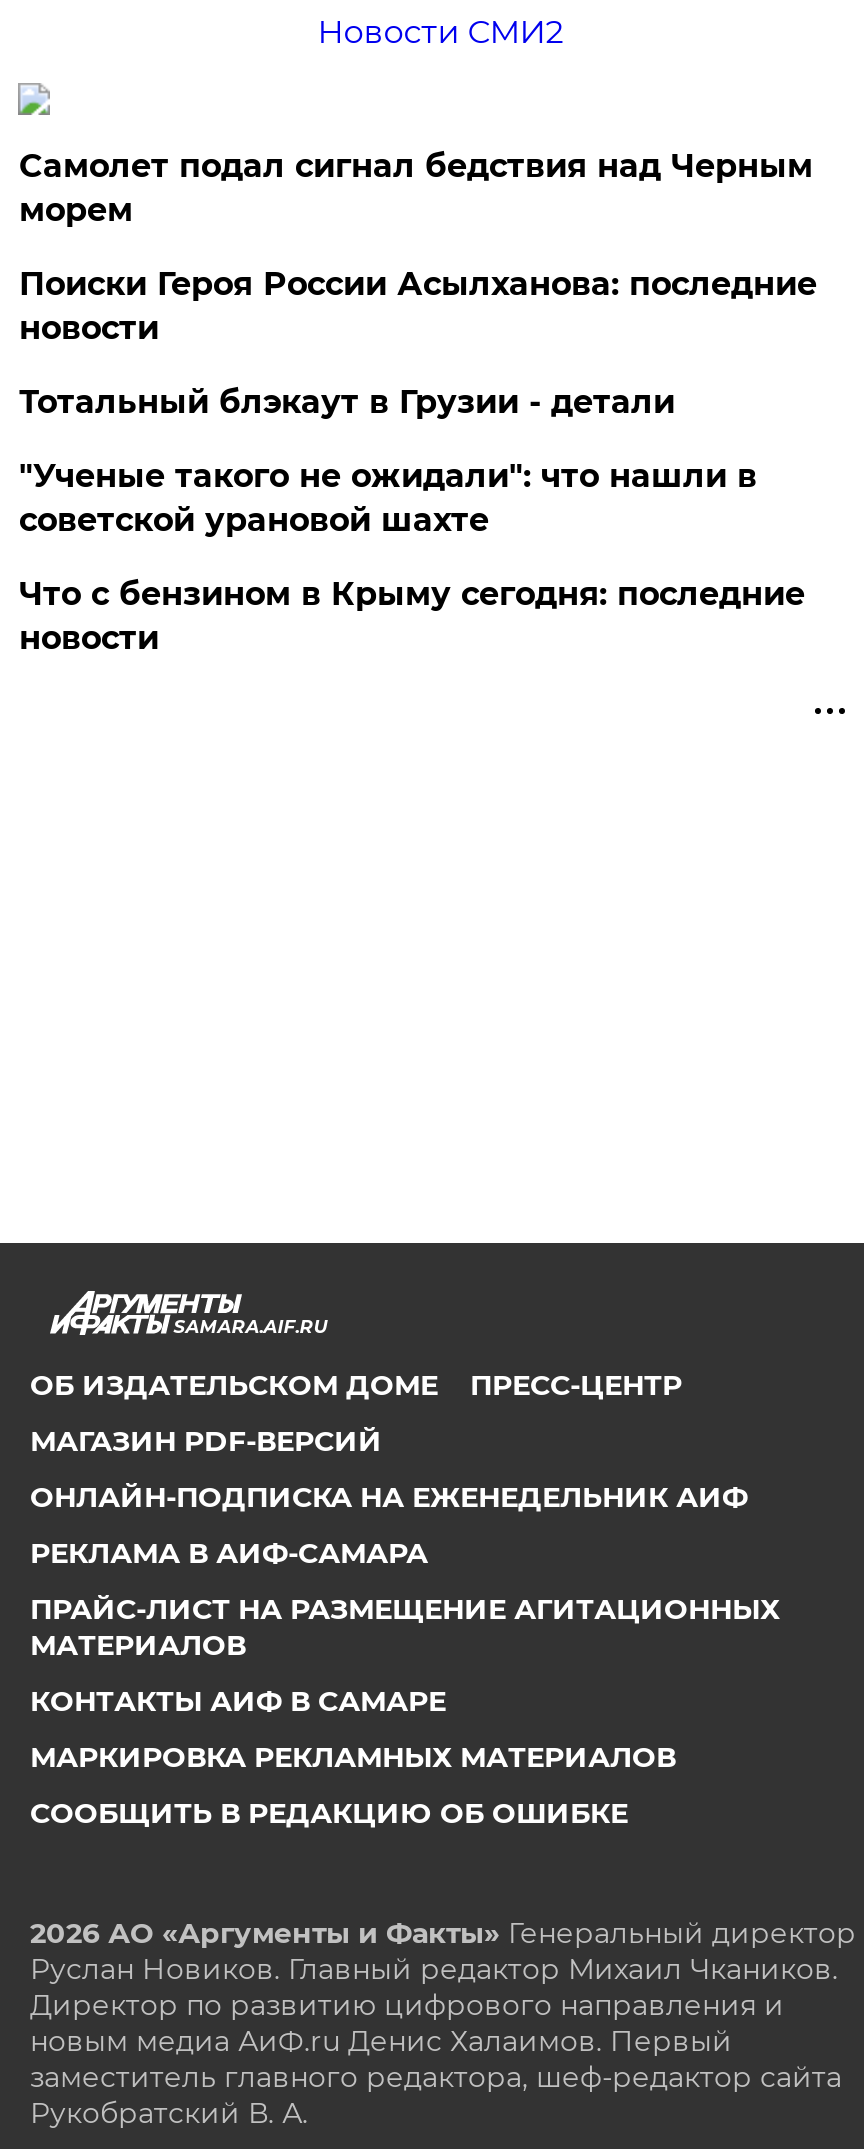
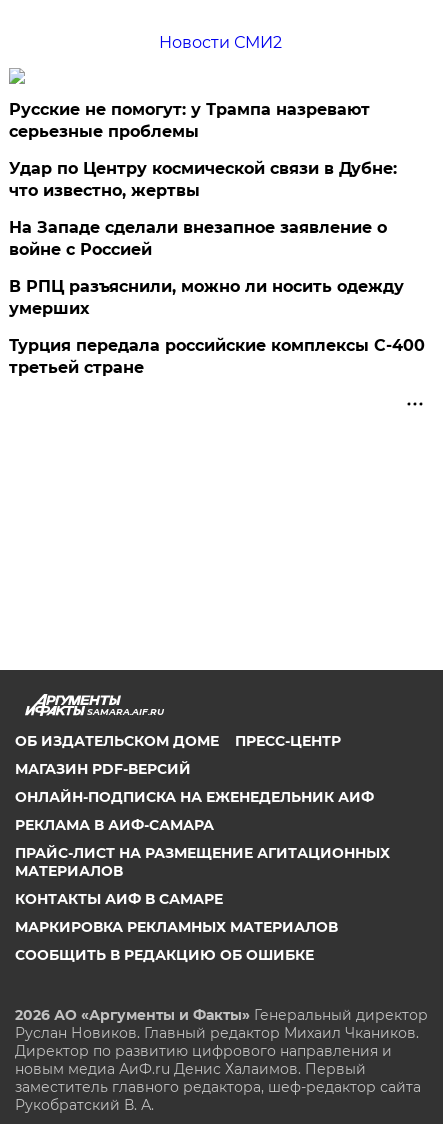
- Самолет подал сигнал бедствия над Черным
- морем
+ Русские не помогут: у Трампа назревают
+ серьезные проблемы

- Поиски Героя России Асылханова: последние
- новости
+ Удар по Центру космической связи в Дубне:
+ что известно, жертвы

- Тотальный блэкаут в Грузии - детали
+ На Западе сделали внезапное заявление о
+ войне с Россией

- "Ученые такого не ожидали": что нашли в
- советской урановой шахте
+ В РПЦ разъяснили, можно ли носить одежду
+ умерших

- Что с бензином в Крыму сегодня: последние
- новости
+ Турция передала российские комплексы С-400
+ третьей стране
